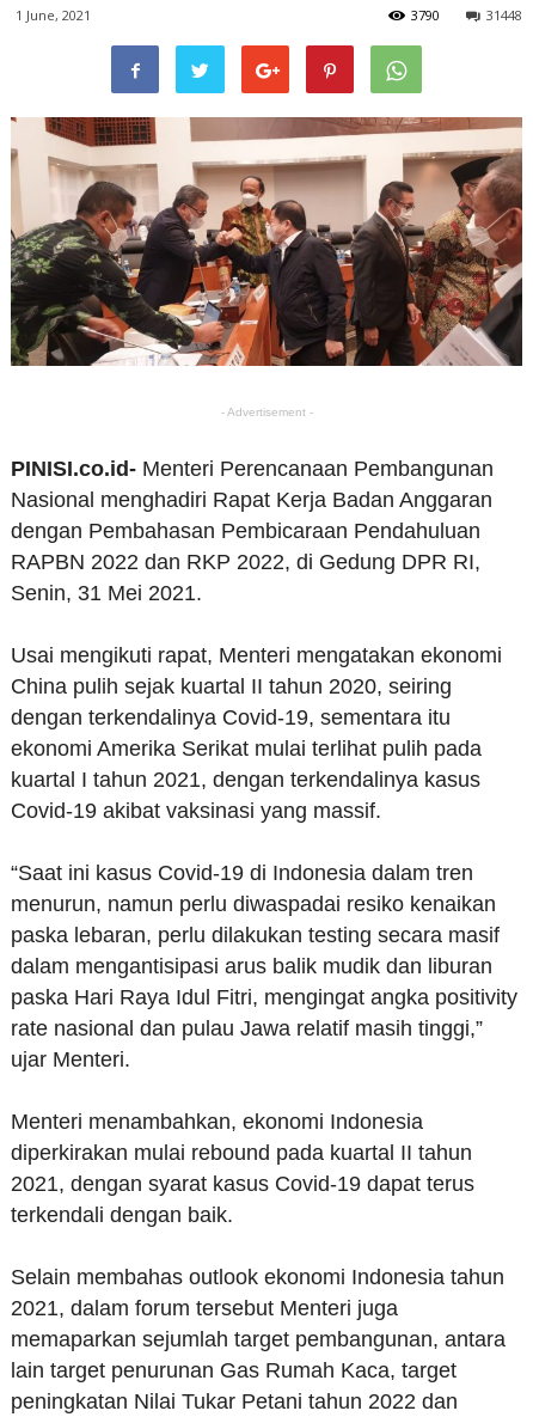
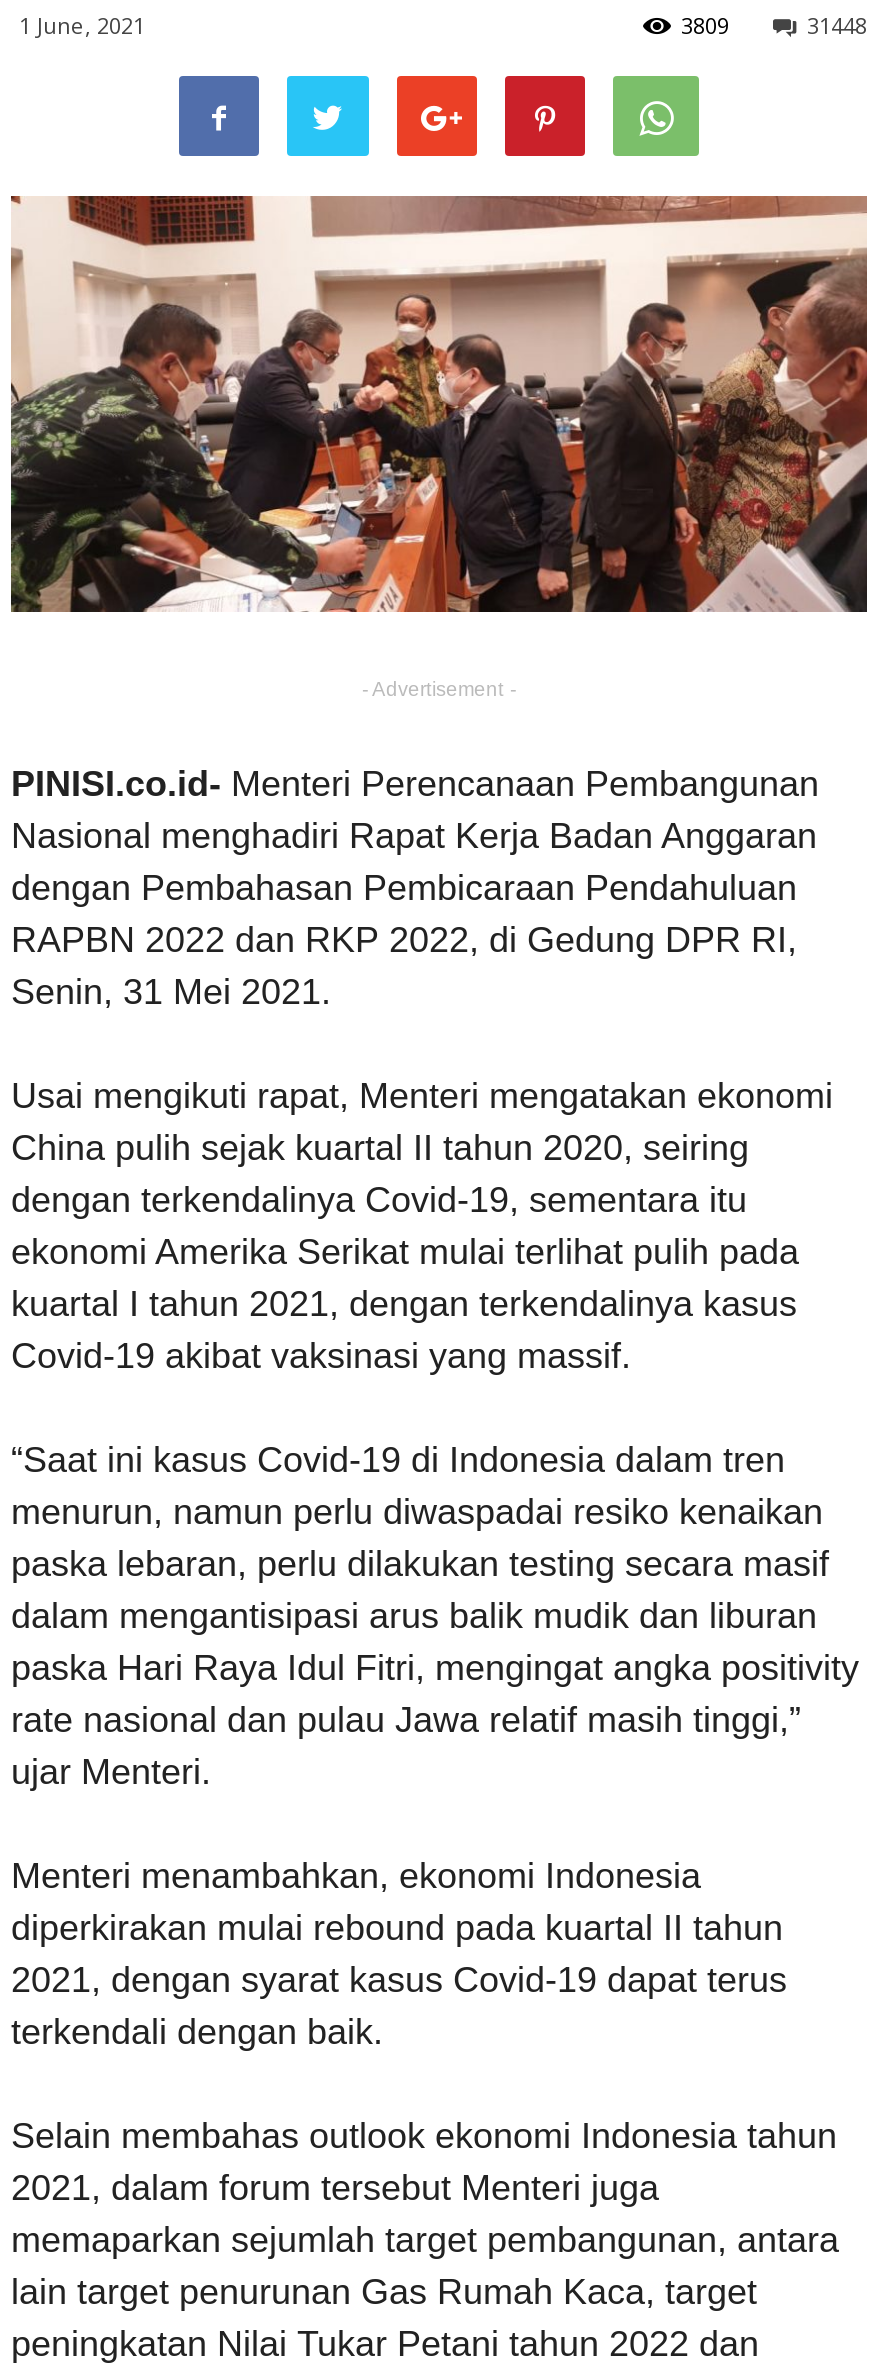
- 3790
+ 3809
